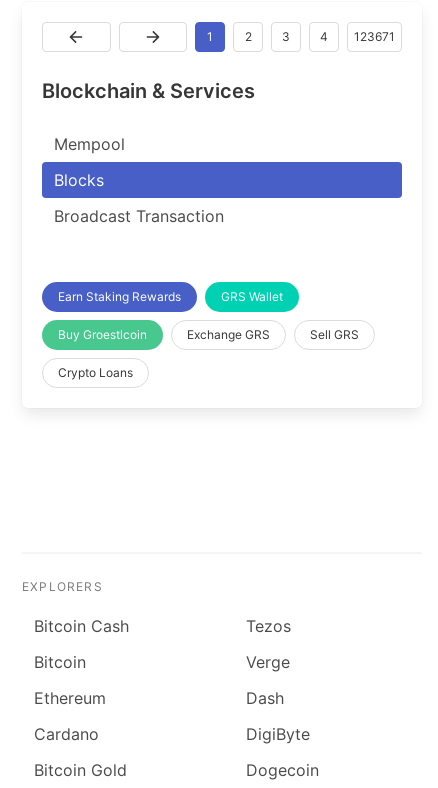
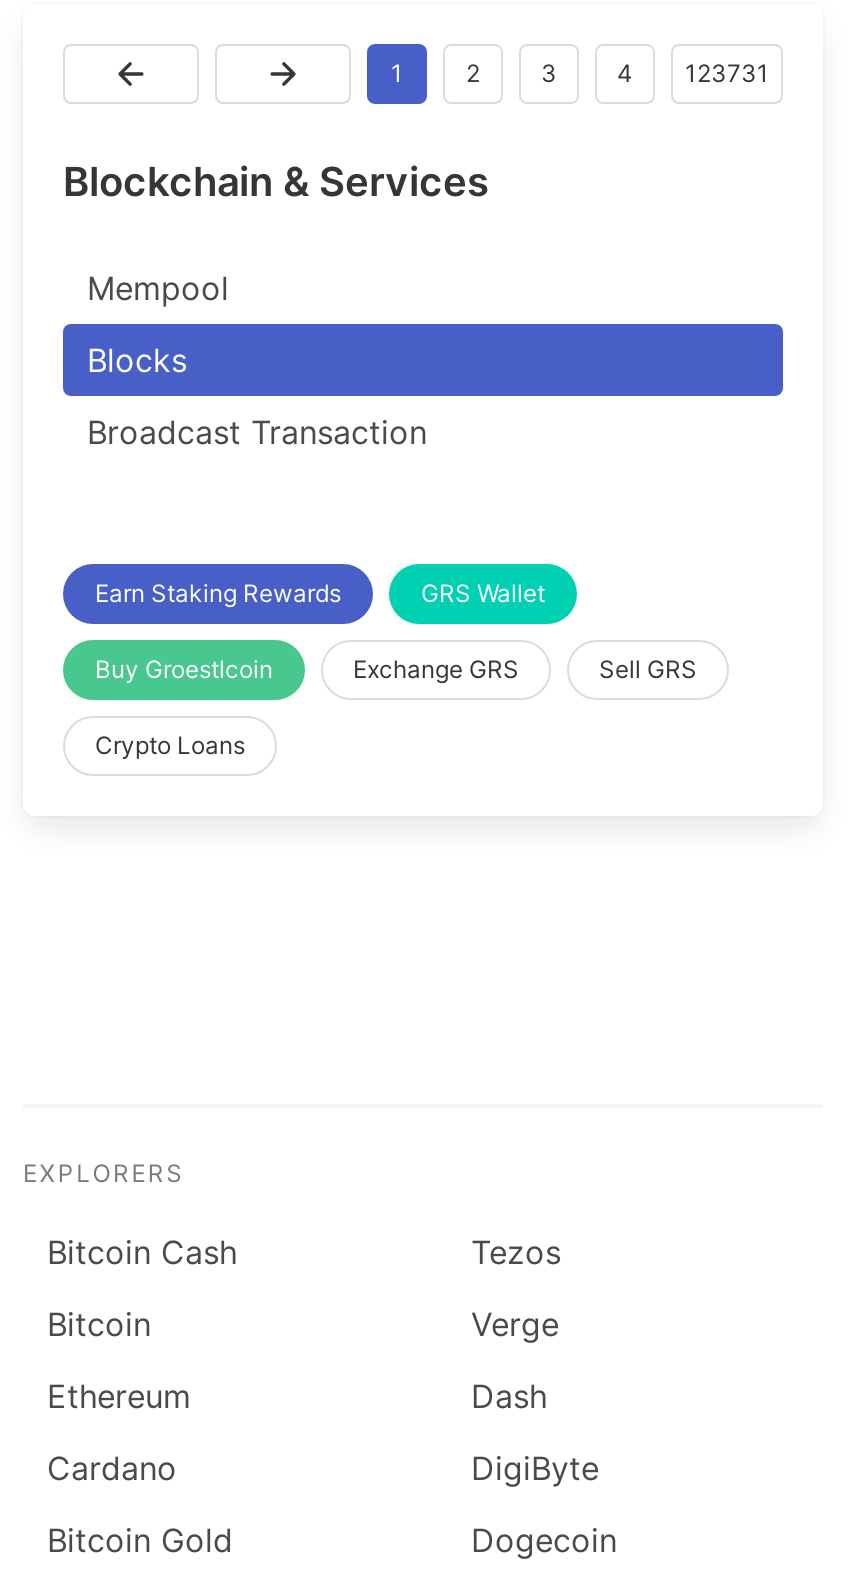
- 3 4 123671
+ 3 4 123731
